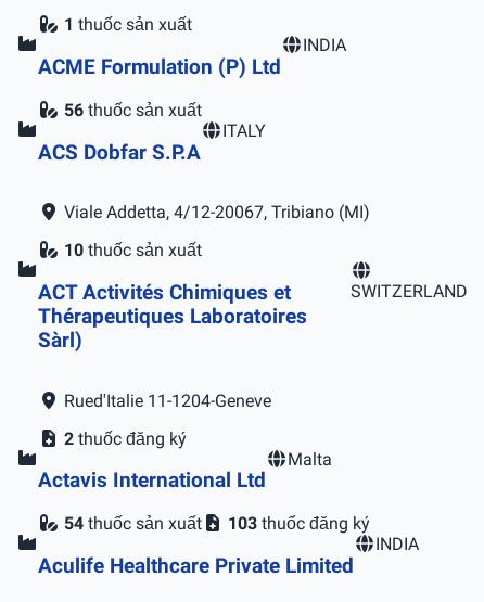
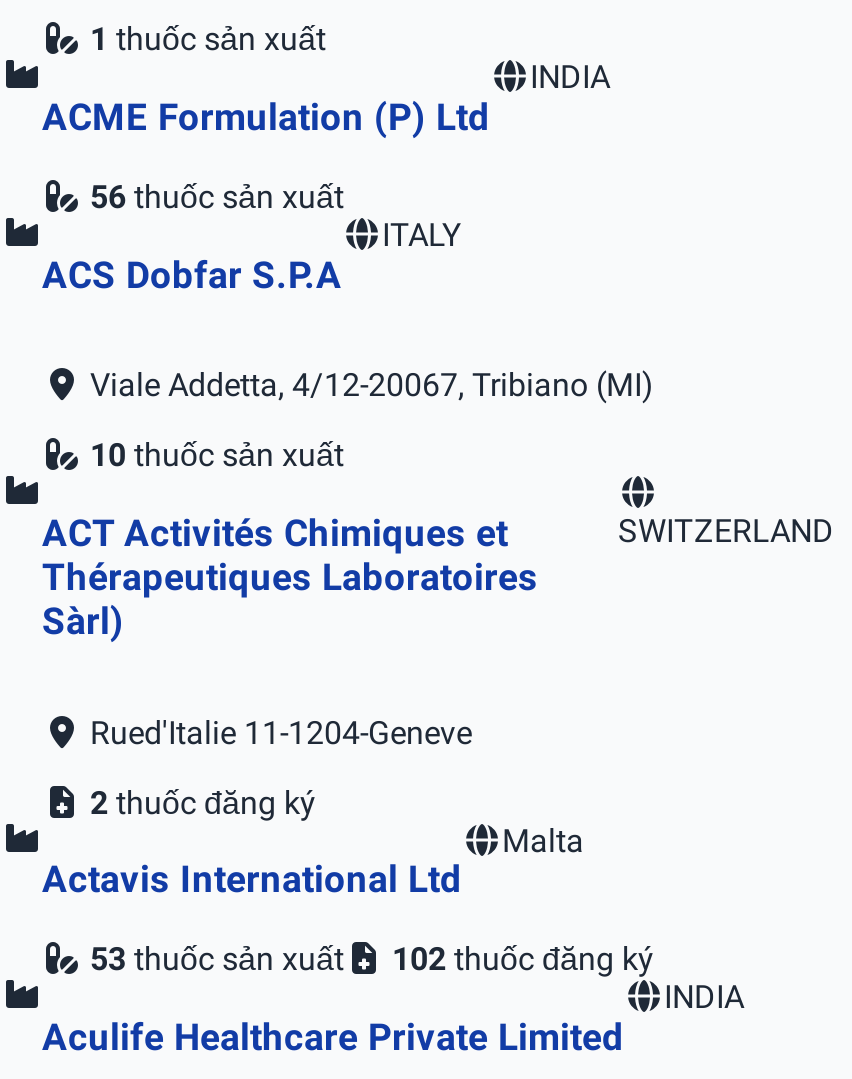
- 54 thuốc sản xuất
+ 53 thuốc sản xuất

- 103 thuốc đăng ký
+ 102 thuốc đăng ký
